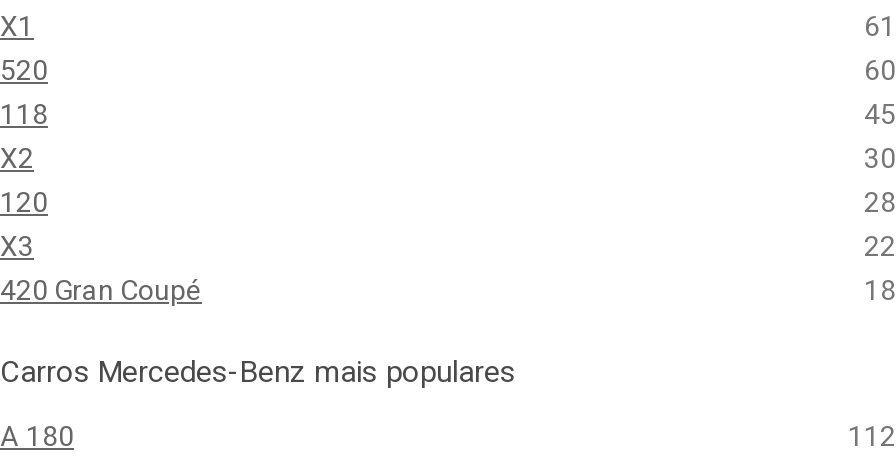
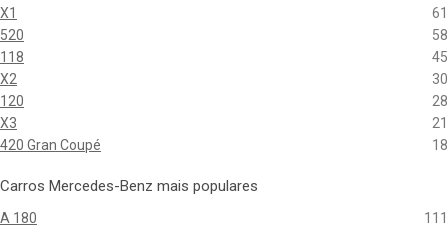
- 60
+ 58

- 22
+ 21

- 112
+ 111
